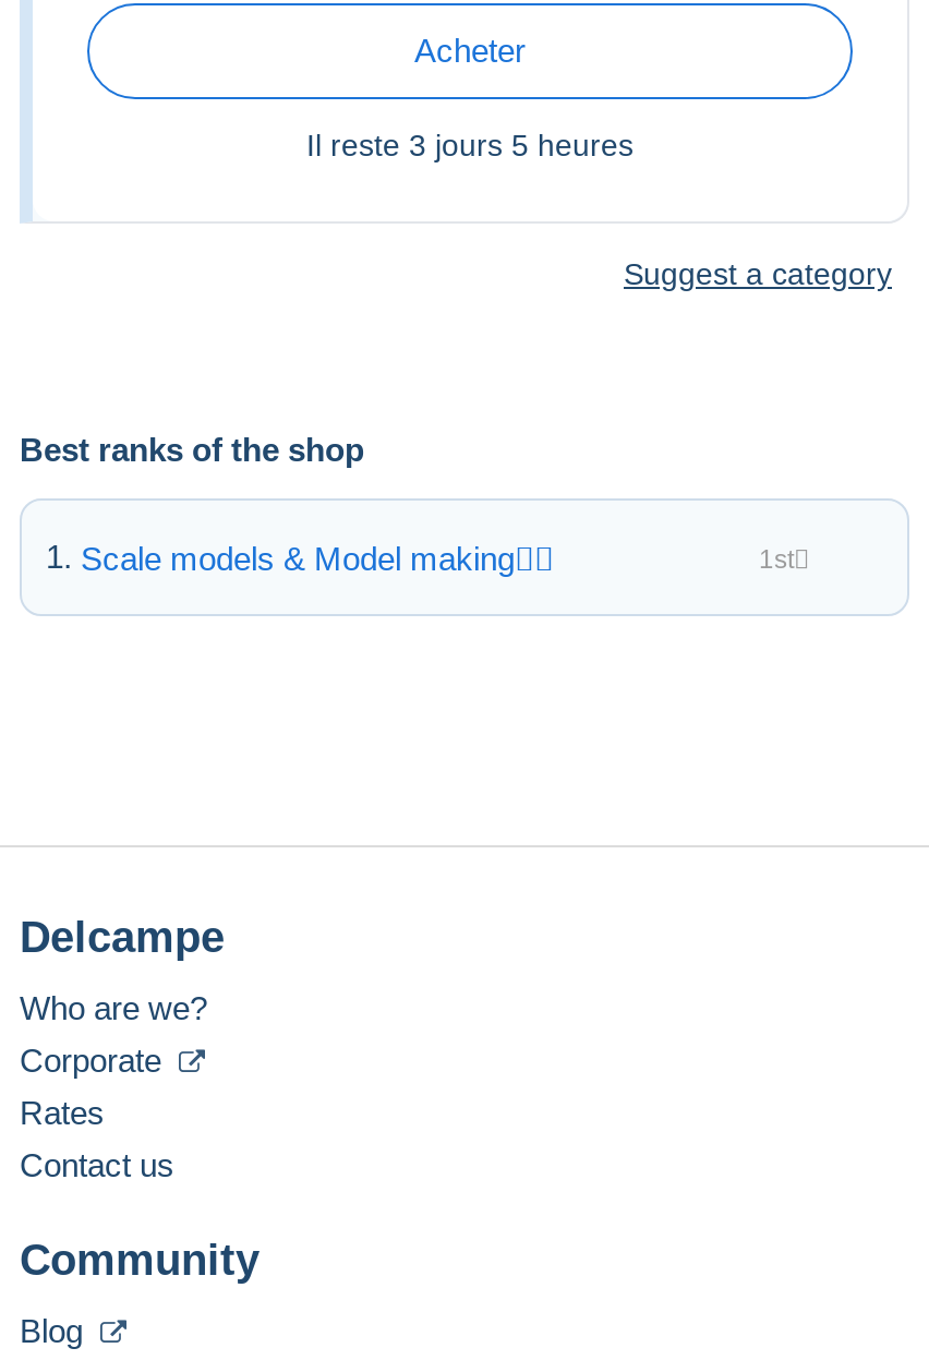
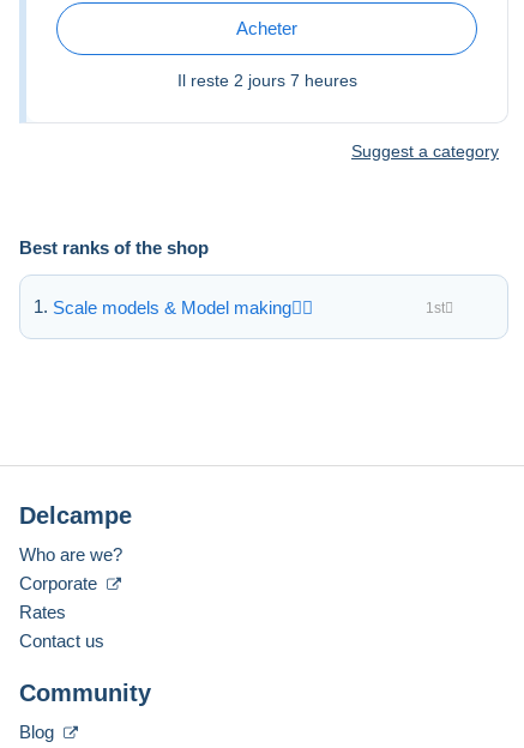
- Il reste 3 jours 5 heures
+ Il reste 2 jours 7 heures
